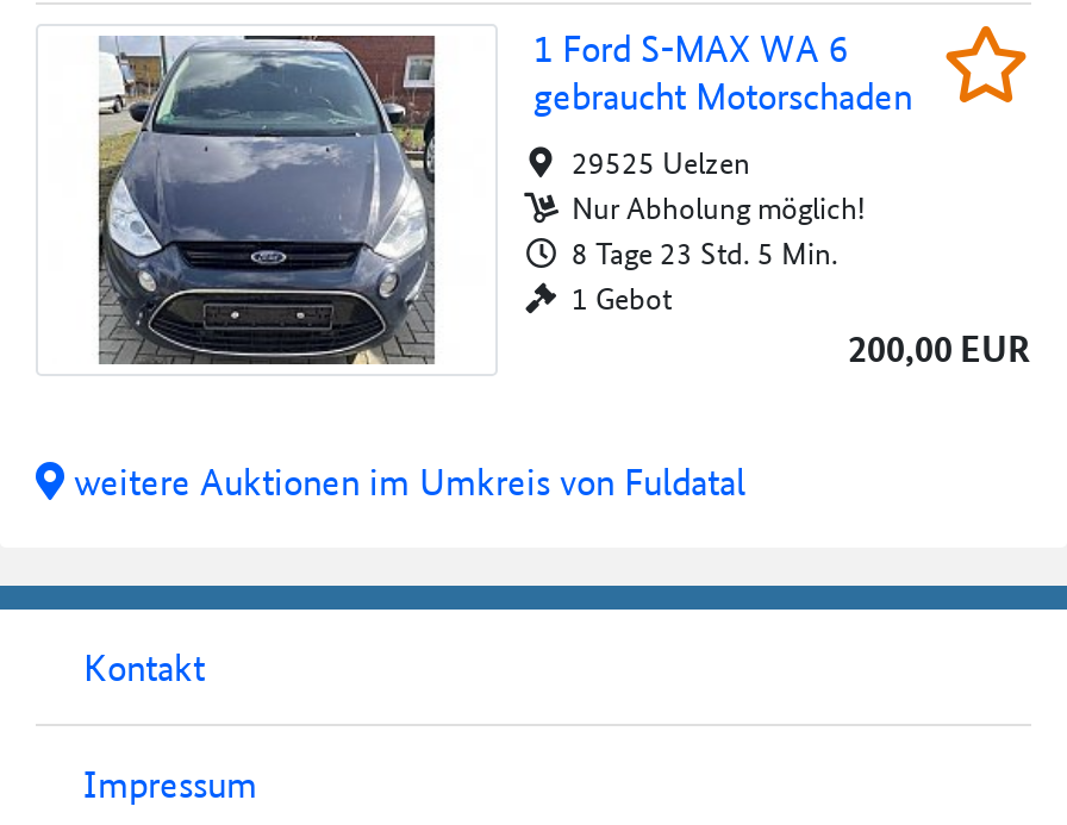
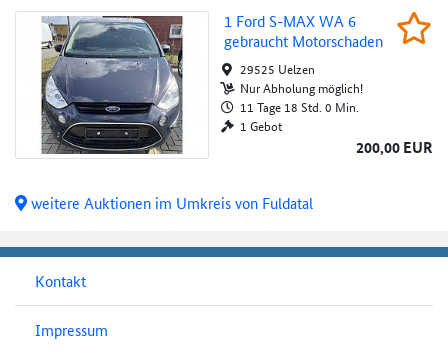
- 8 Tage 23 Std. 5 Min.
+ 11 Tage 18 Std. 0 Min.
